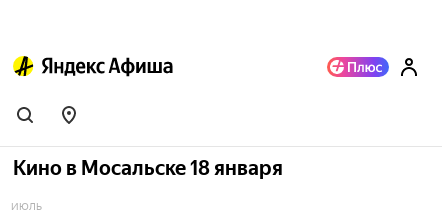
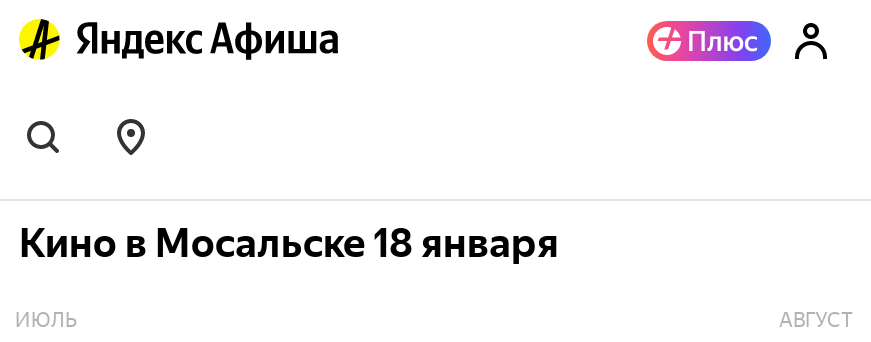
+ АВГУСТ
